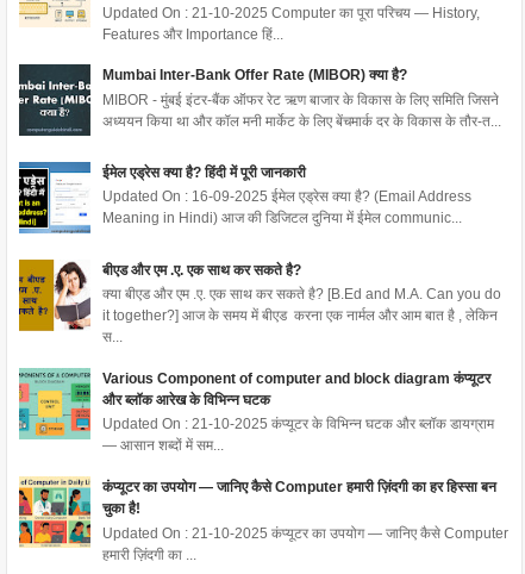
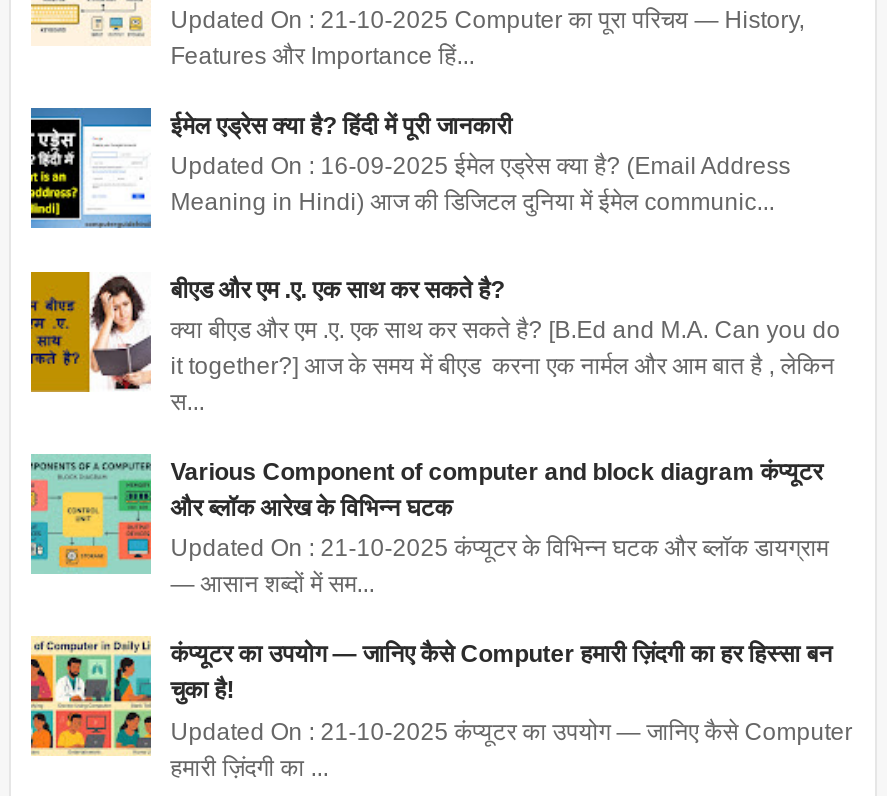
- [image]
- Mumbai Inter-Bank Offer Rate (MIBOR) क्या है?
- MIBOR - मुंबई इंटर-बैंक ऑफर रेट ऋण बाजार के विकास के लिए समिति जिसने
- अध्ययन किया था और कॉल मनी मार्केट के लिए बेंचमार्क दर के विकास के तौर-त...
